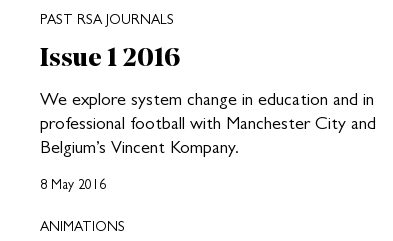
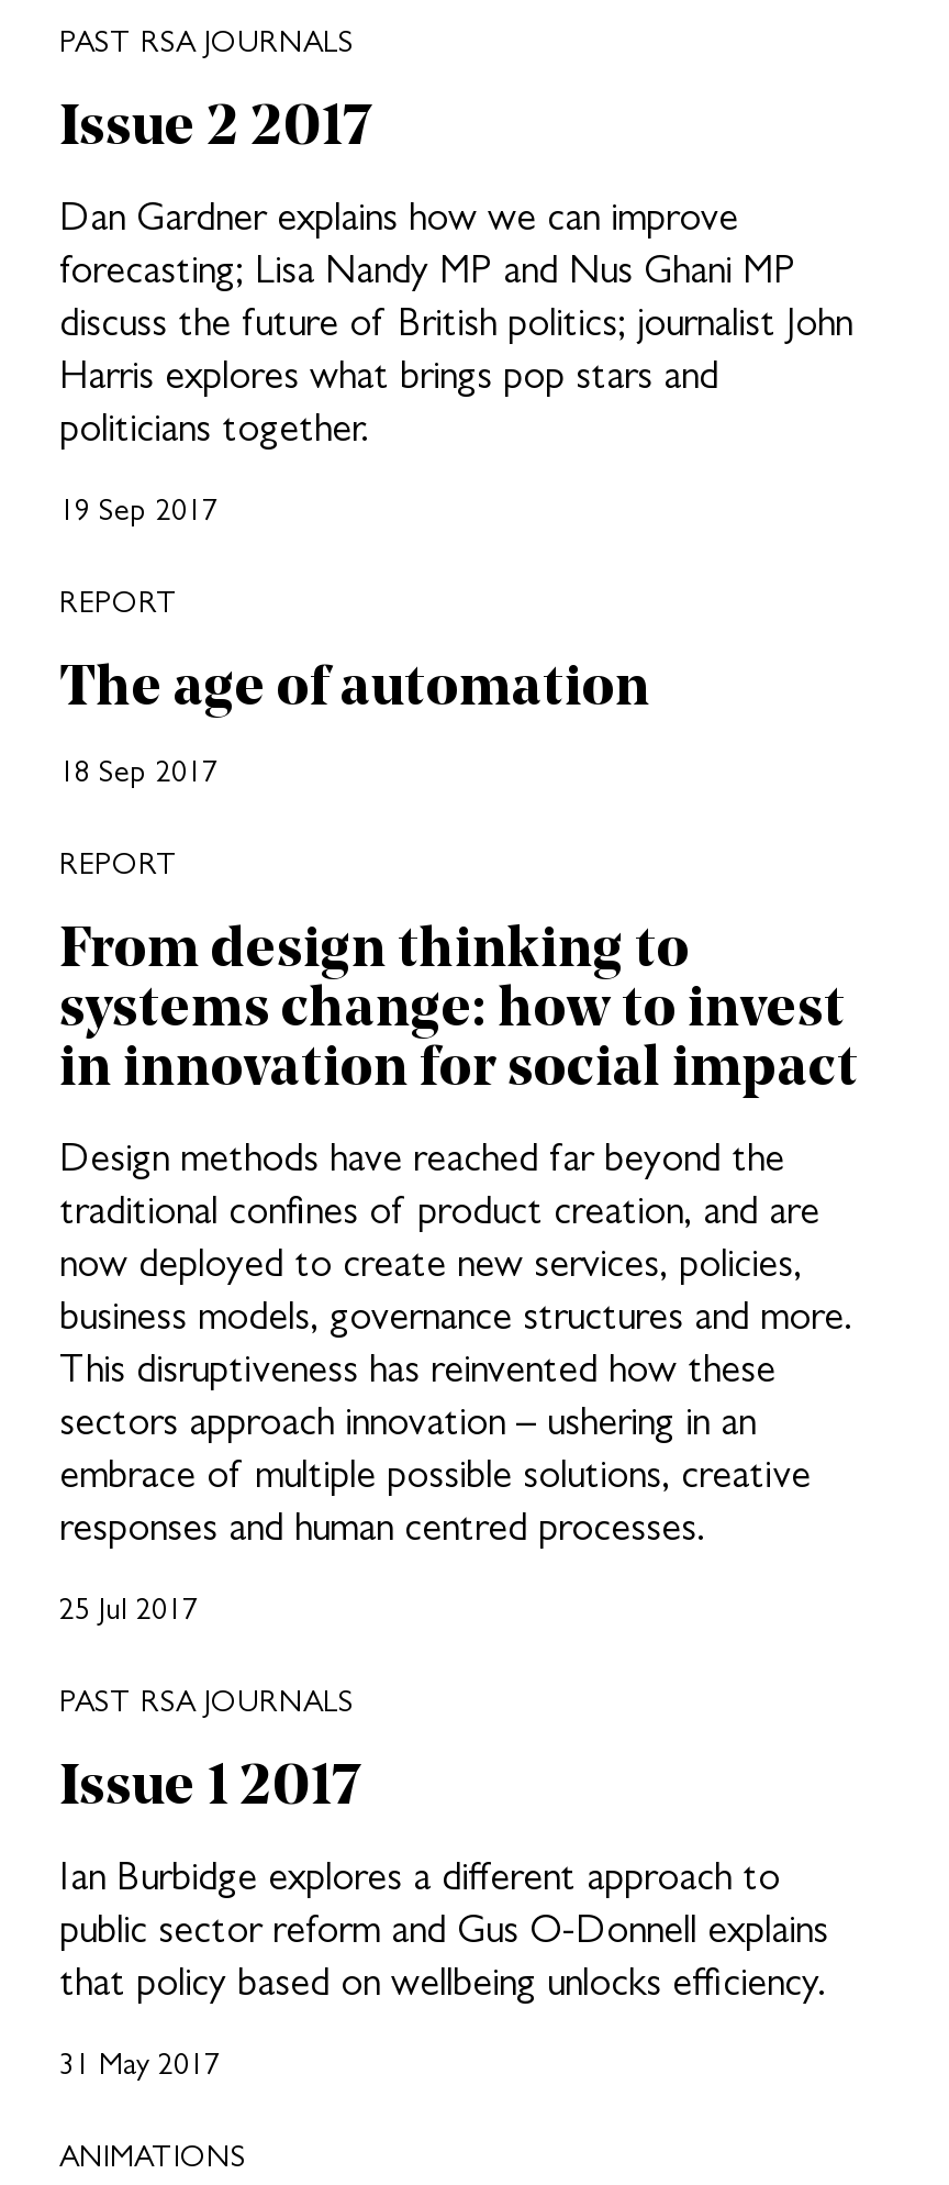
- Issue 1 2016
- We explore system change in education and in
- professional football with Manchester City and
- Belgium’s Vincent Kompany.
- 8 May 2016
+ Issue 2 2017
+ Dan Gardner explains how we can improve
+ forecasting; Lisa Nandy MP and Nus Ghani MP
+ discuss the future of British politics; journalist John
+ Harris explores what brings pop stars and
+ politicians together.
+ 19 Sep 2017
+ REPORT
+ The age of automation
+ 18 Sep 2017
+ REPORT
+ From design thinking to
+ systems change: how to invest
+ in innovation for social impact
+ Design methods have reached far beyond the
+ traditional confines of product creation, and are
+ now deployed to create new services, policies,
+ business models, governance structures and more.
+ This disruptiveness has reinvented how these
+ sectors approach innovation – ushering in an
+ embrace of multiple possible solutions, creative
+ responses and human centred processes.
+ 25 Jul 2017
+ PAST RSA JOURNALS
+ Issue 1 2017
+ Ian Burbidge explores a different approach to
+ public sector reform and Gus O-Donnell explains
+ that policy based on wellbeing unlocks efficiency.
+ 31 May 2017
